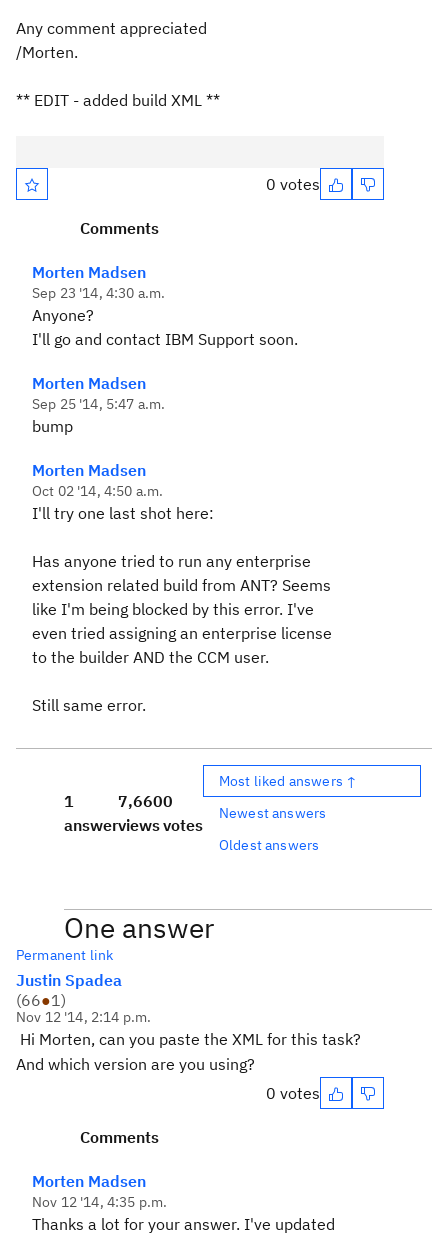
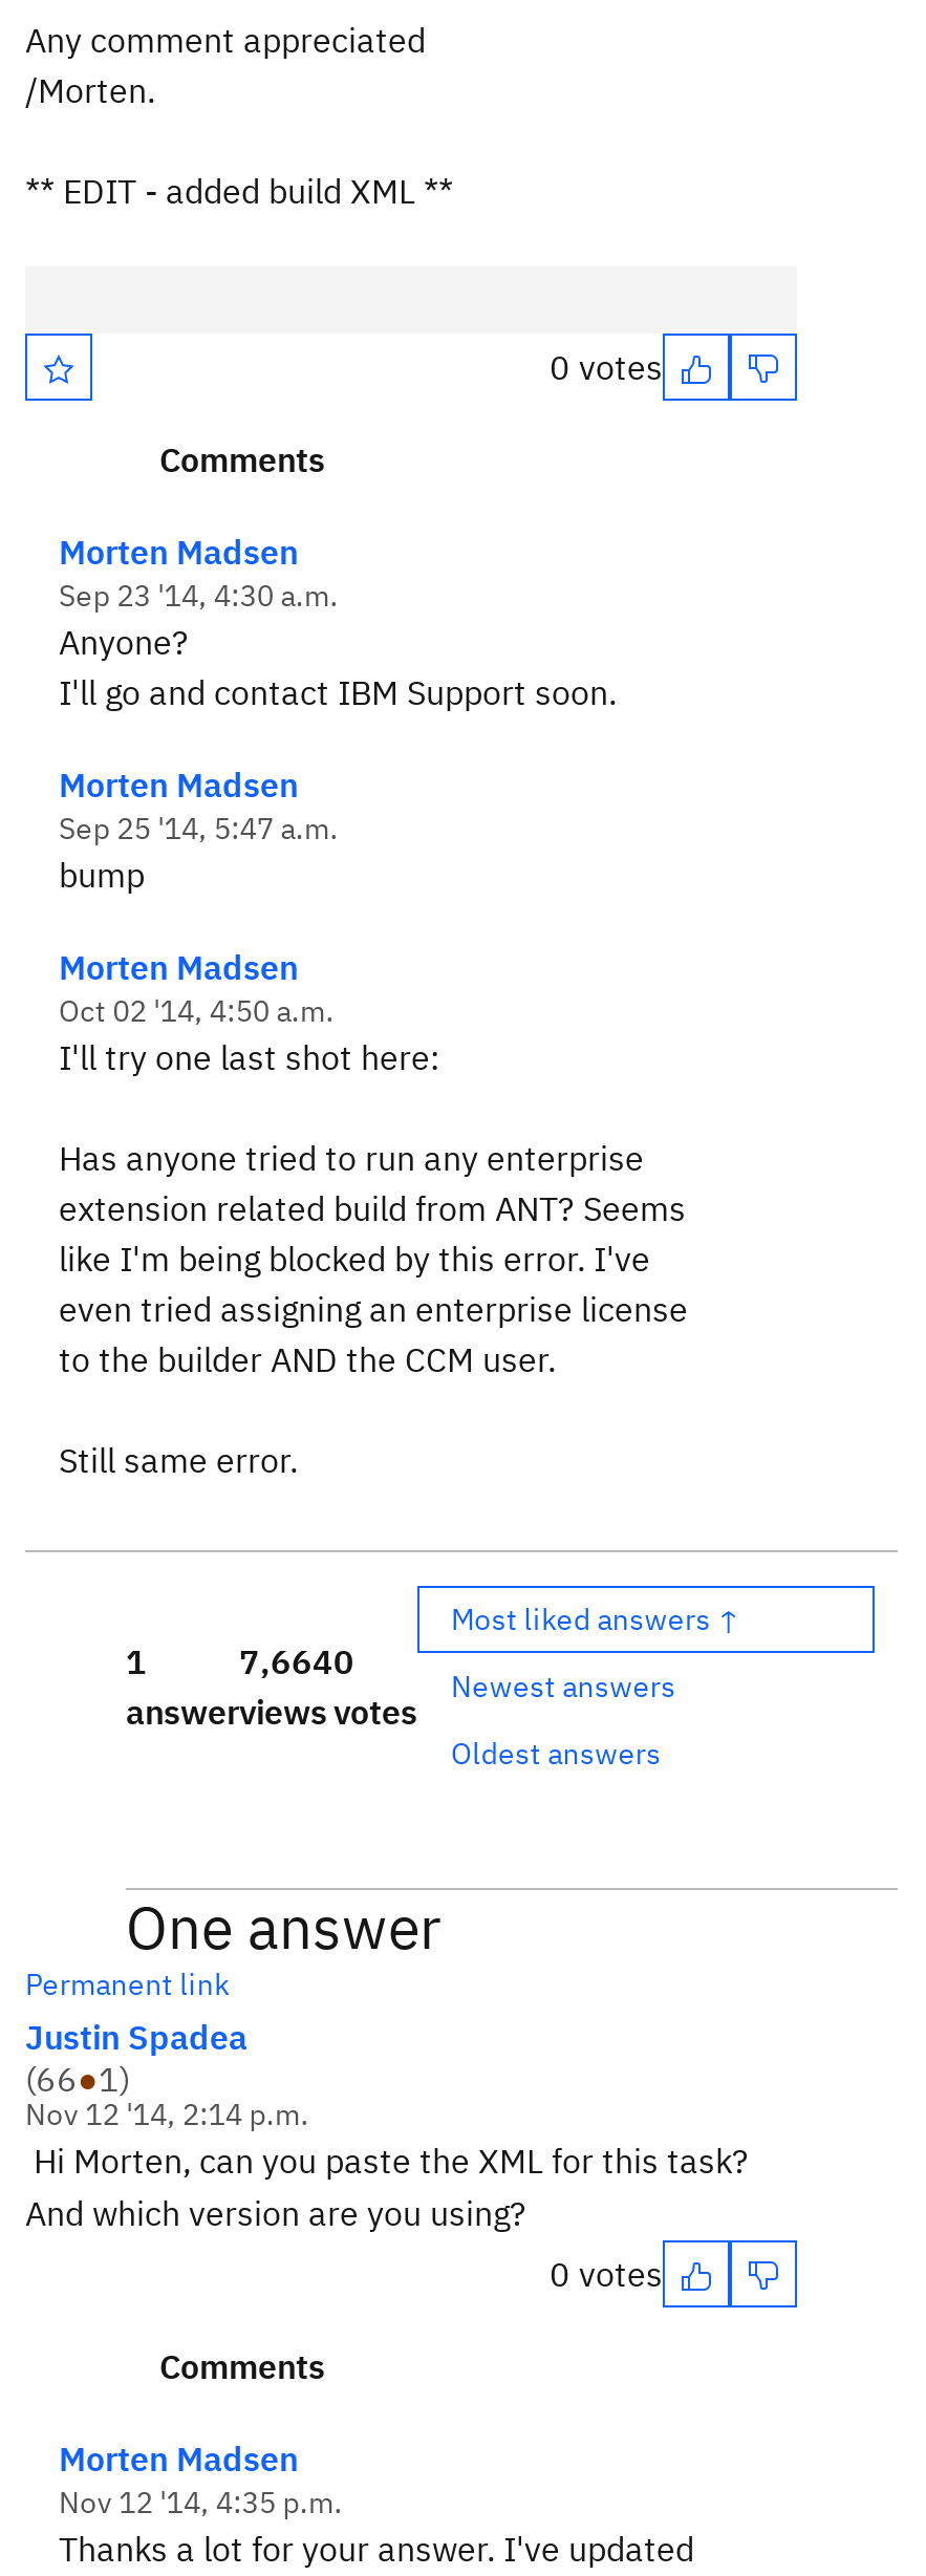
- 7,660 0
+ 7,664 0
